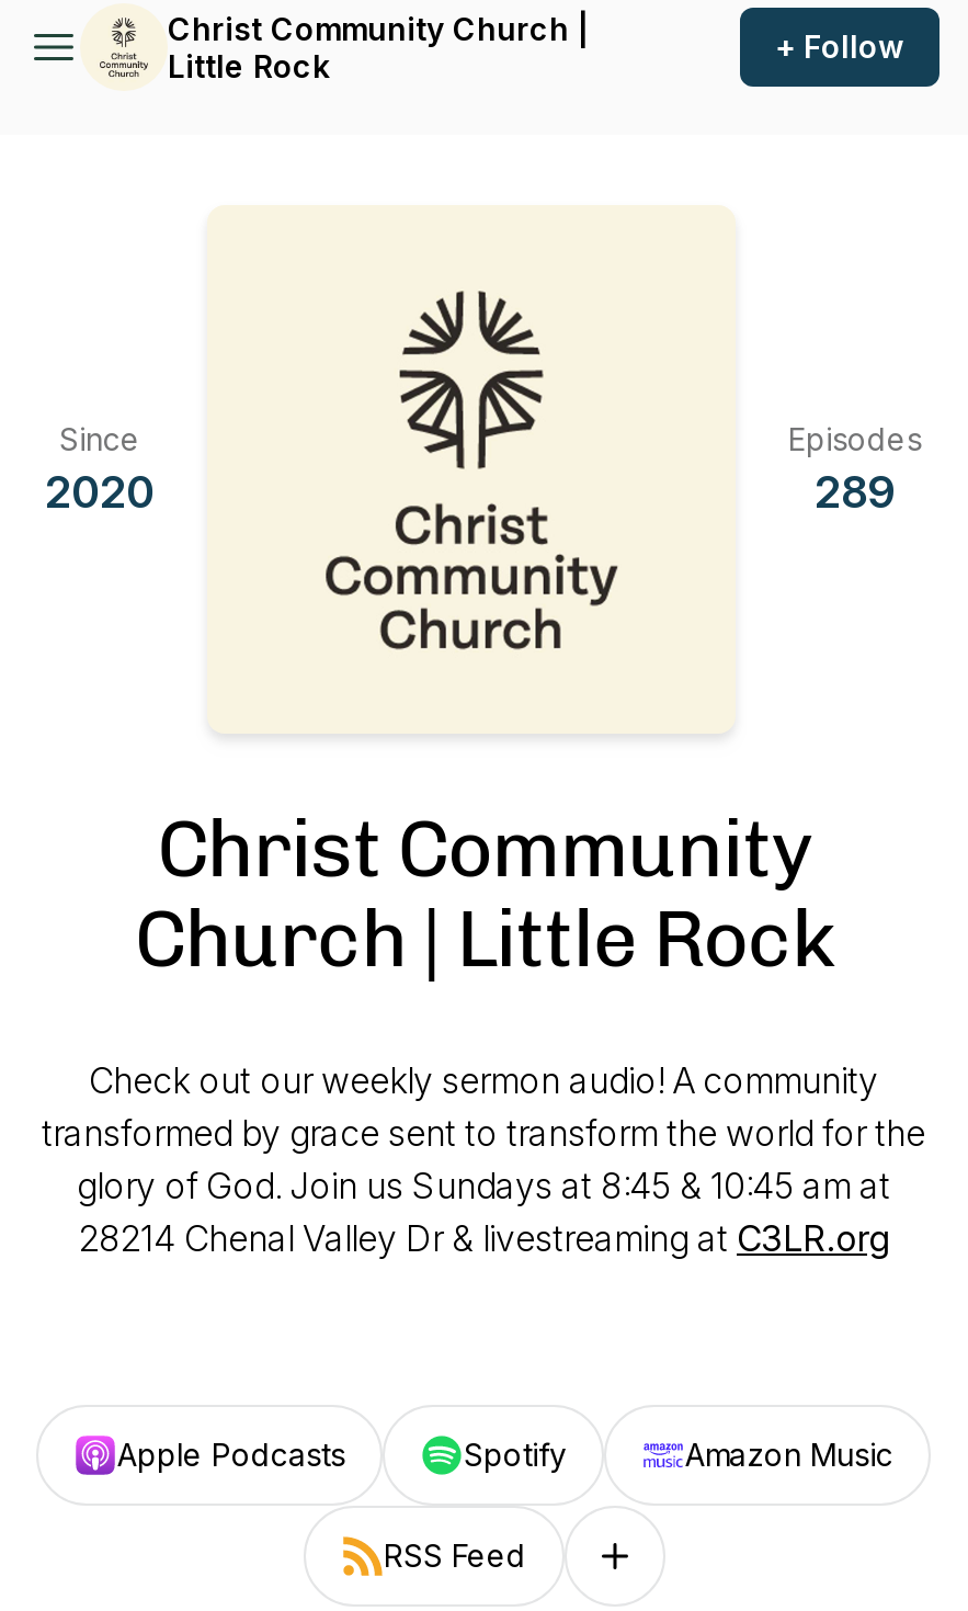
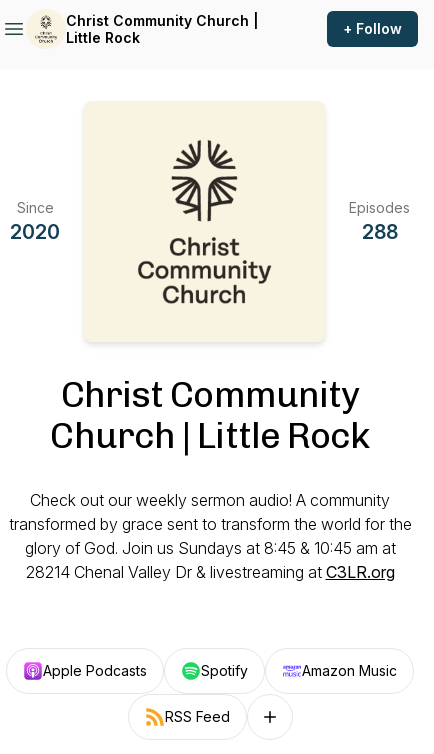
- 289
+ 288
